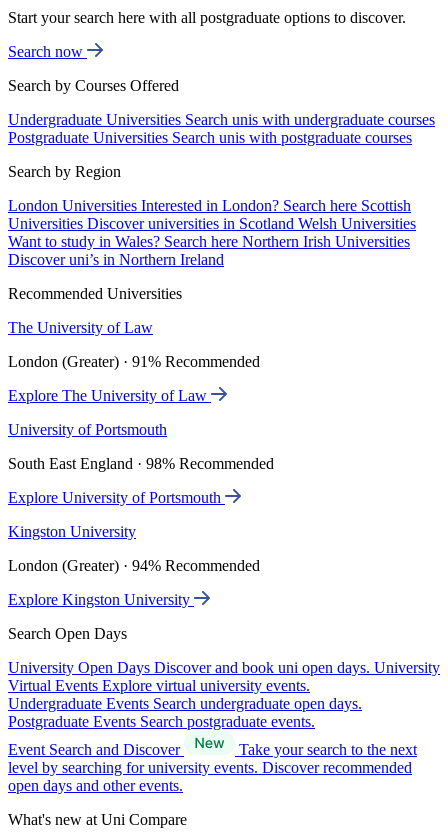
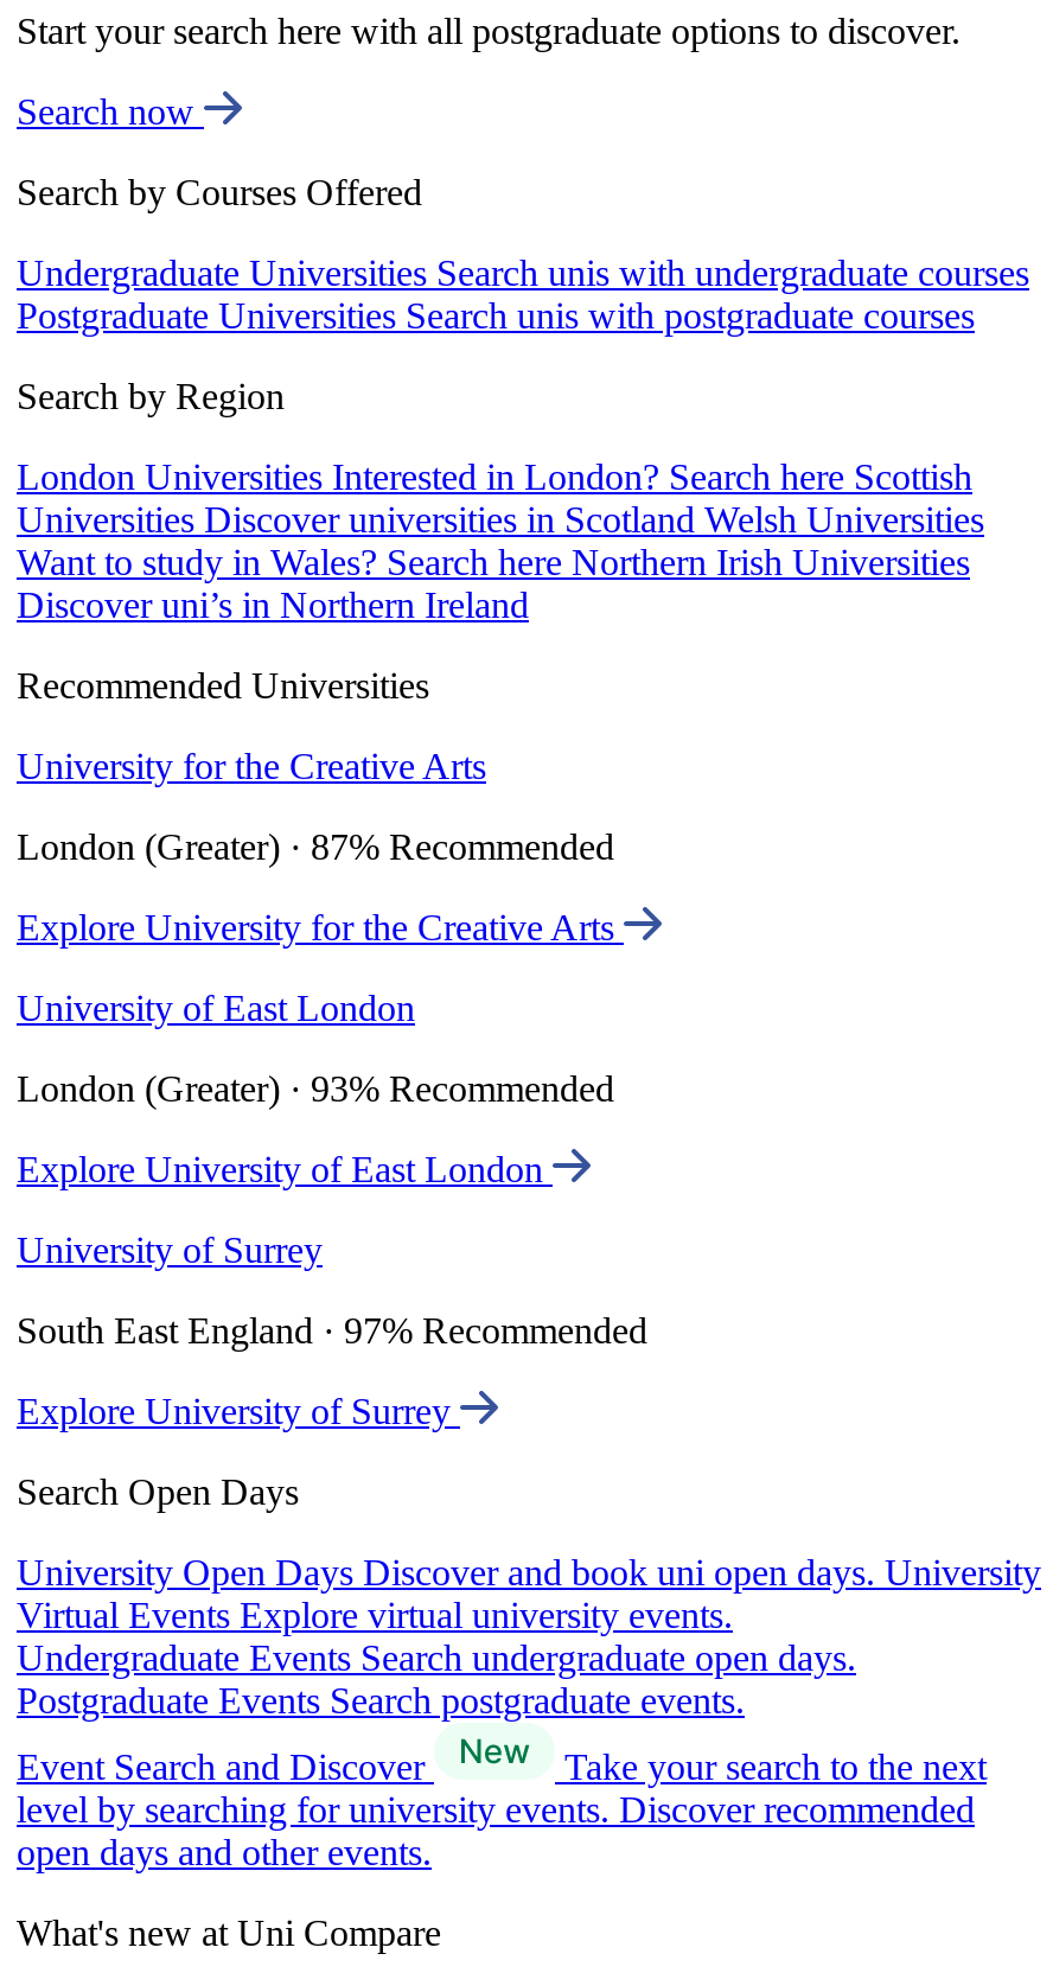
- The University of Law
+ University for the Creative Arts

- London (Greater) · 91% Recommended
+ London (Greater) · 87% Recommended

- Explore The University of Law
+ Explore University for the Creative Arts

- University of Portsmouth
+ University of East London

- South East England · 98% Recommended
+ London (Greater) · 93% Recommended

- Explore University of Portsmouth
+ Explore University of East London

- Kingston University
+ University of Surrey

- London (Greater) · 94% Recommended
+ South East England · 97% Recommended

- Explore Kingston University
+ Explore University of Surrey
